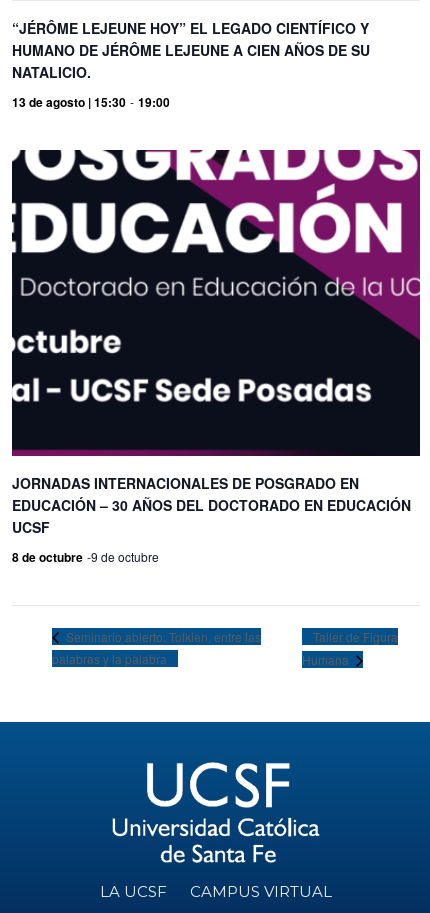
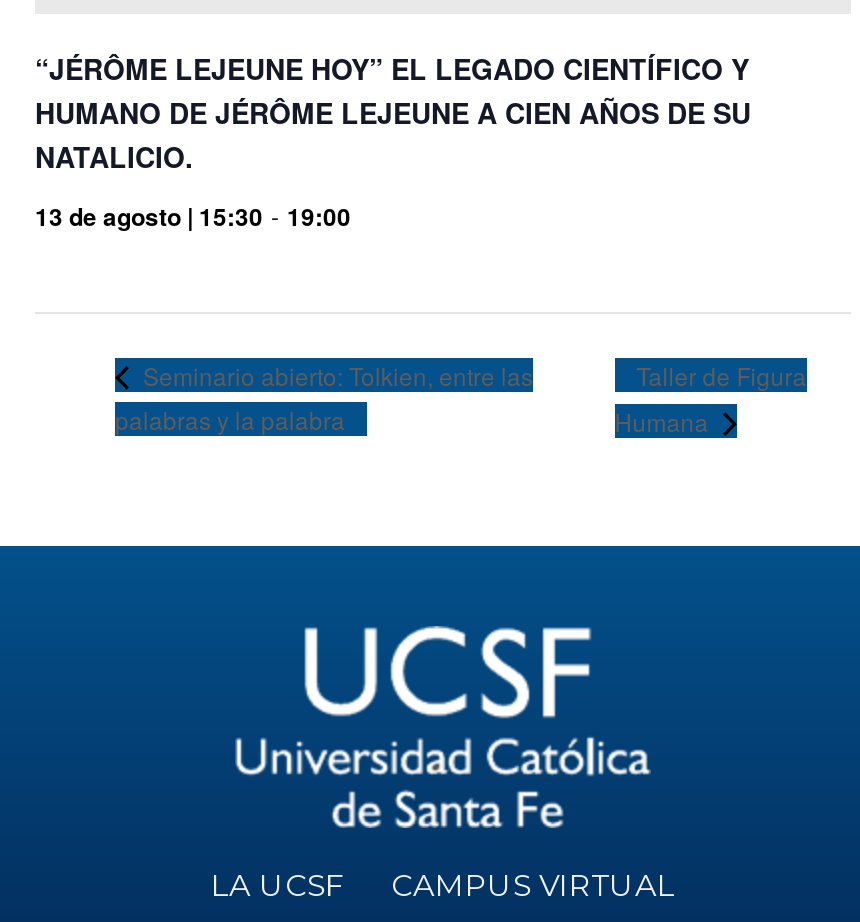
- [image]
- JORNADAS INTERNACIONALES DE POSGRADO EN
- EDUCACIÓN – 30 AÑOS DEL DOCTORADO EN EDUCACIÓN
- UCSF
- 8 de octubre -9 de octubre
